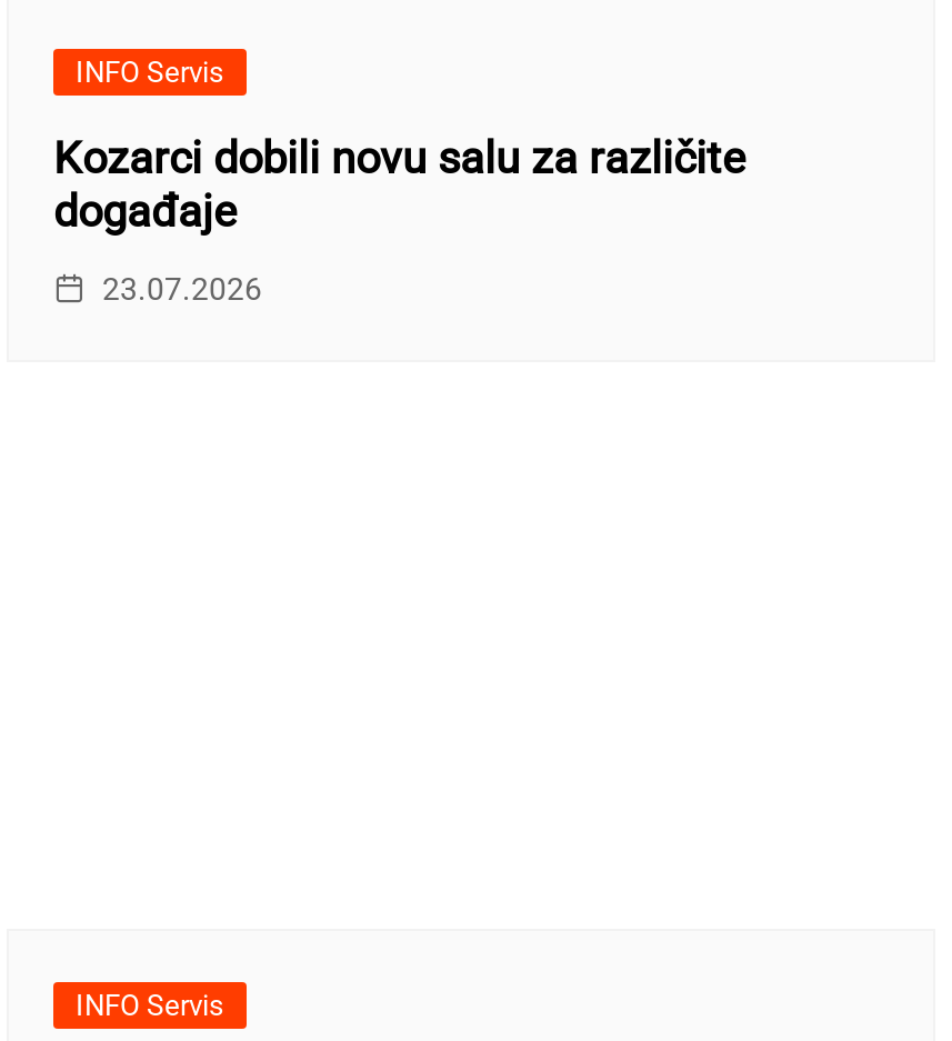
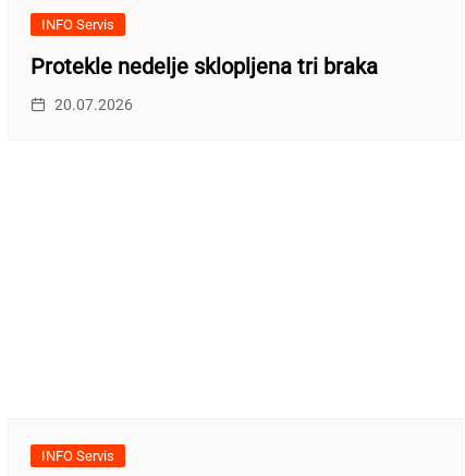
- Kozarci dobili novu salu za različite
- događaje
+ Protekle nedelje sklopljena tri braka

- 23.07.2026
+ 20.07.2026
